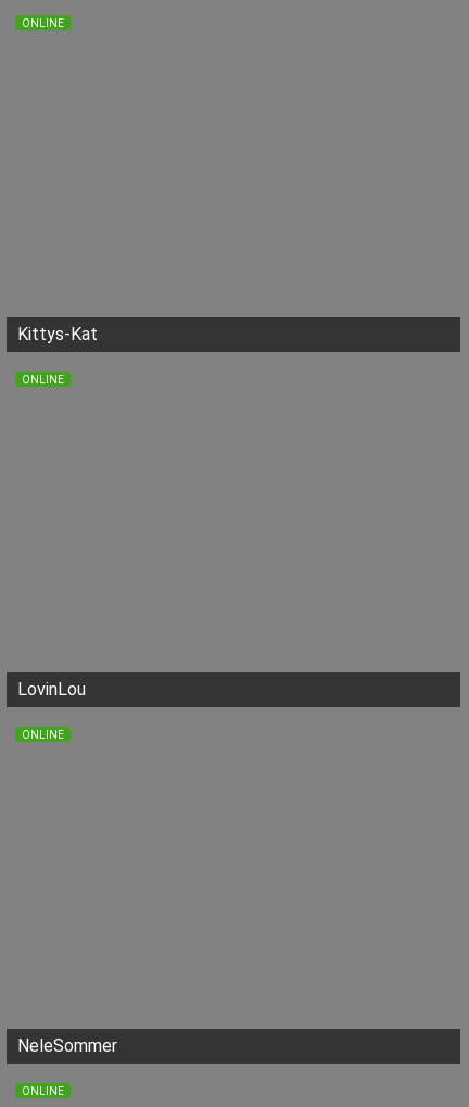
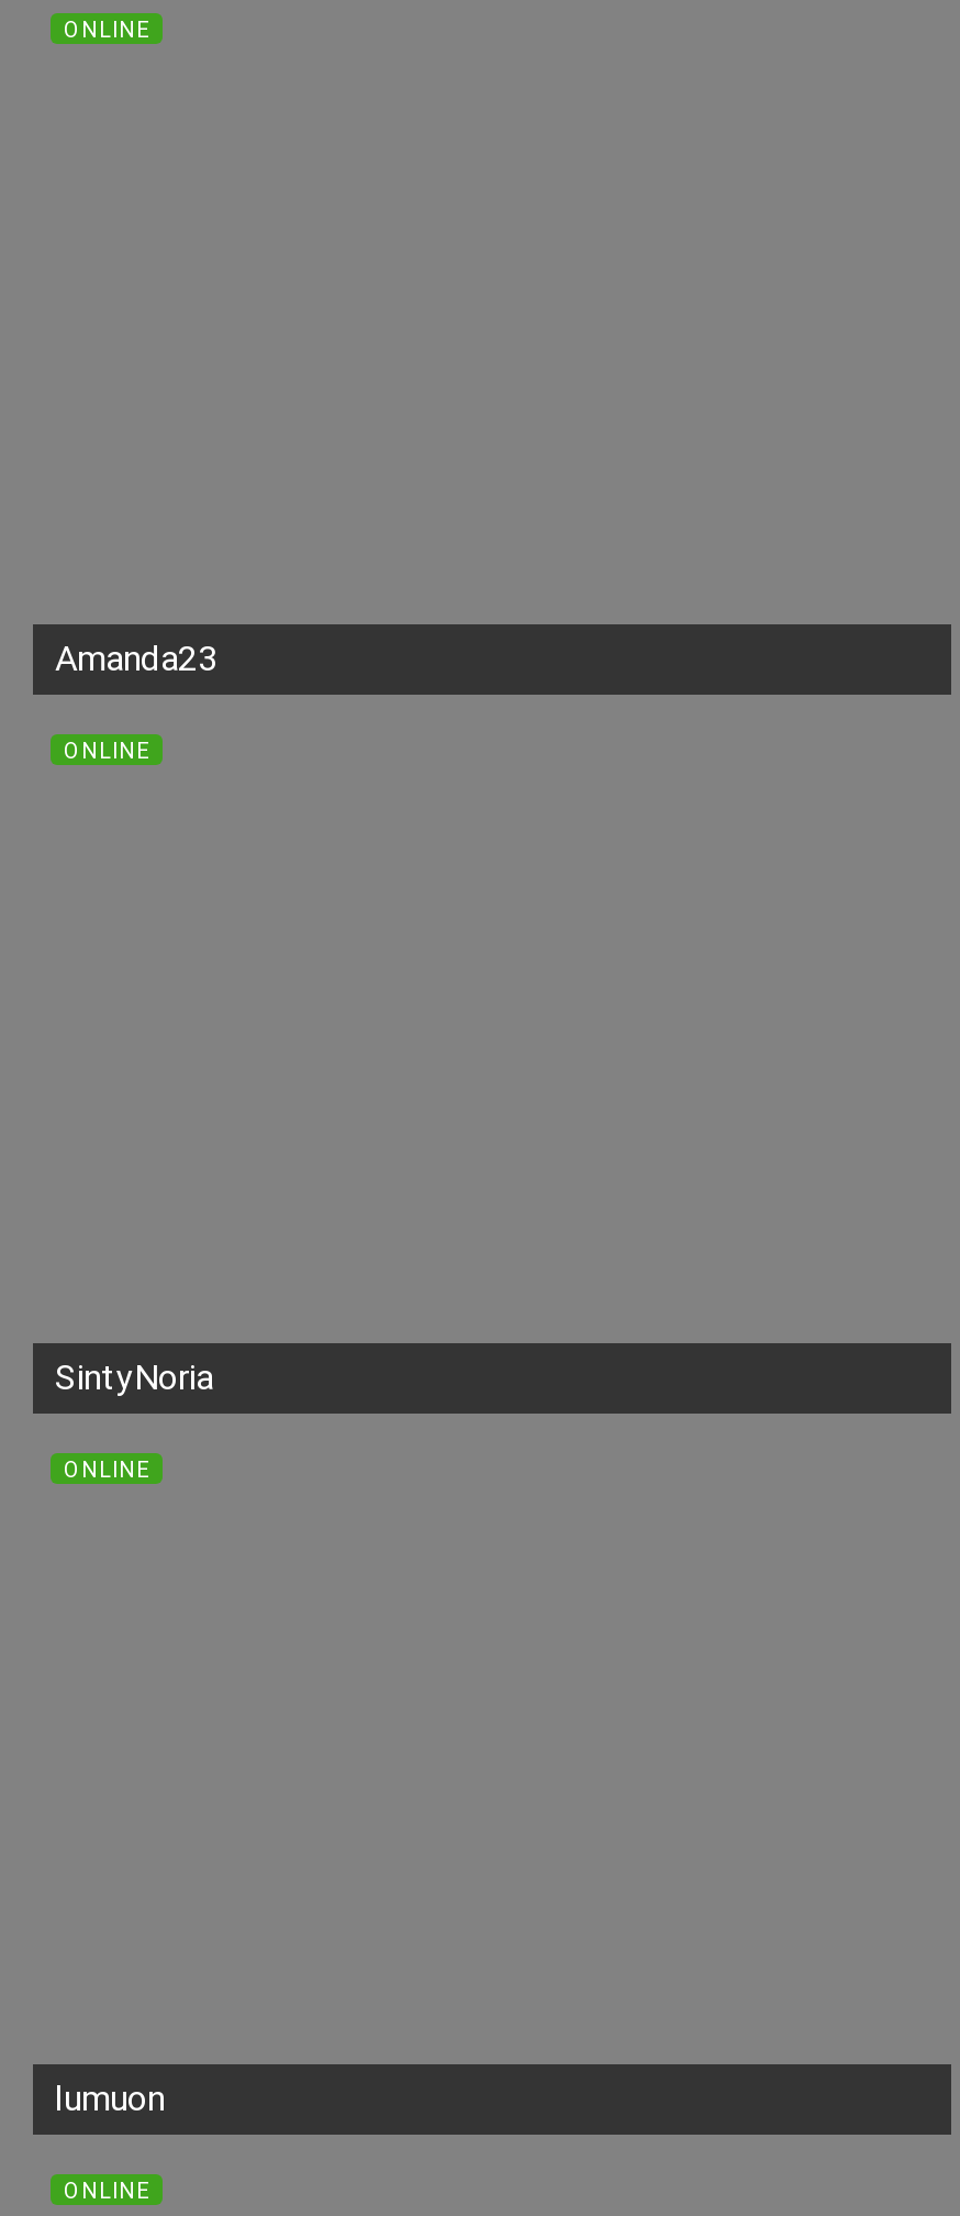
- Kittys-Kat
+ Amanda23

- LovinLou
+ SintyNoria

- NeleSommer
+ lumuon
